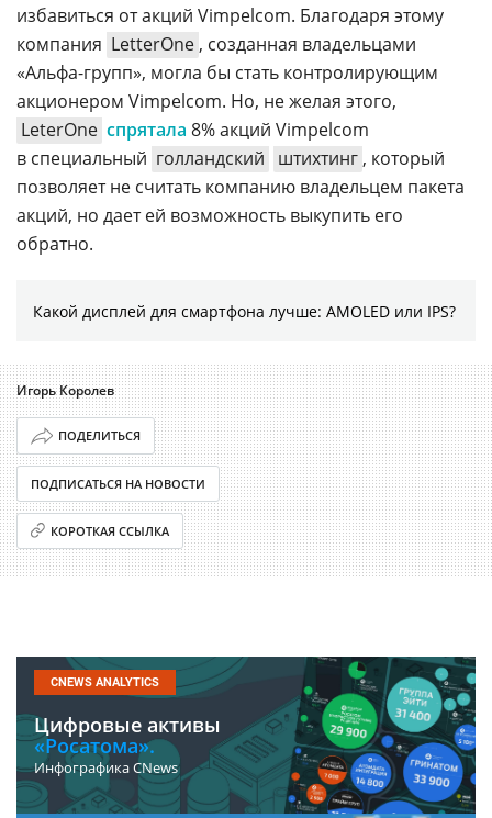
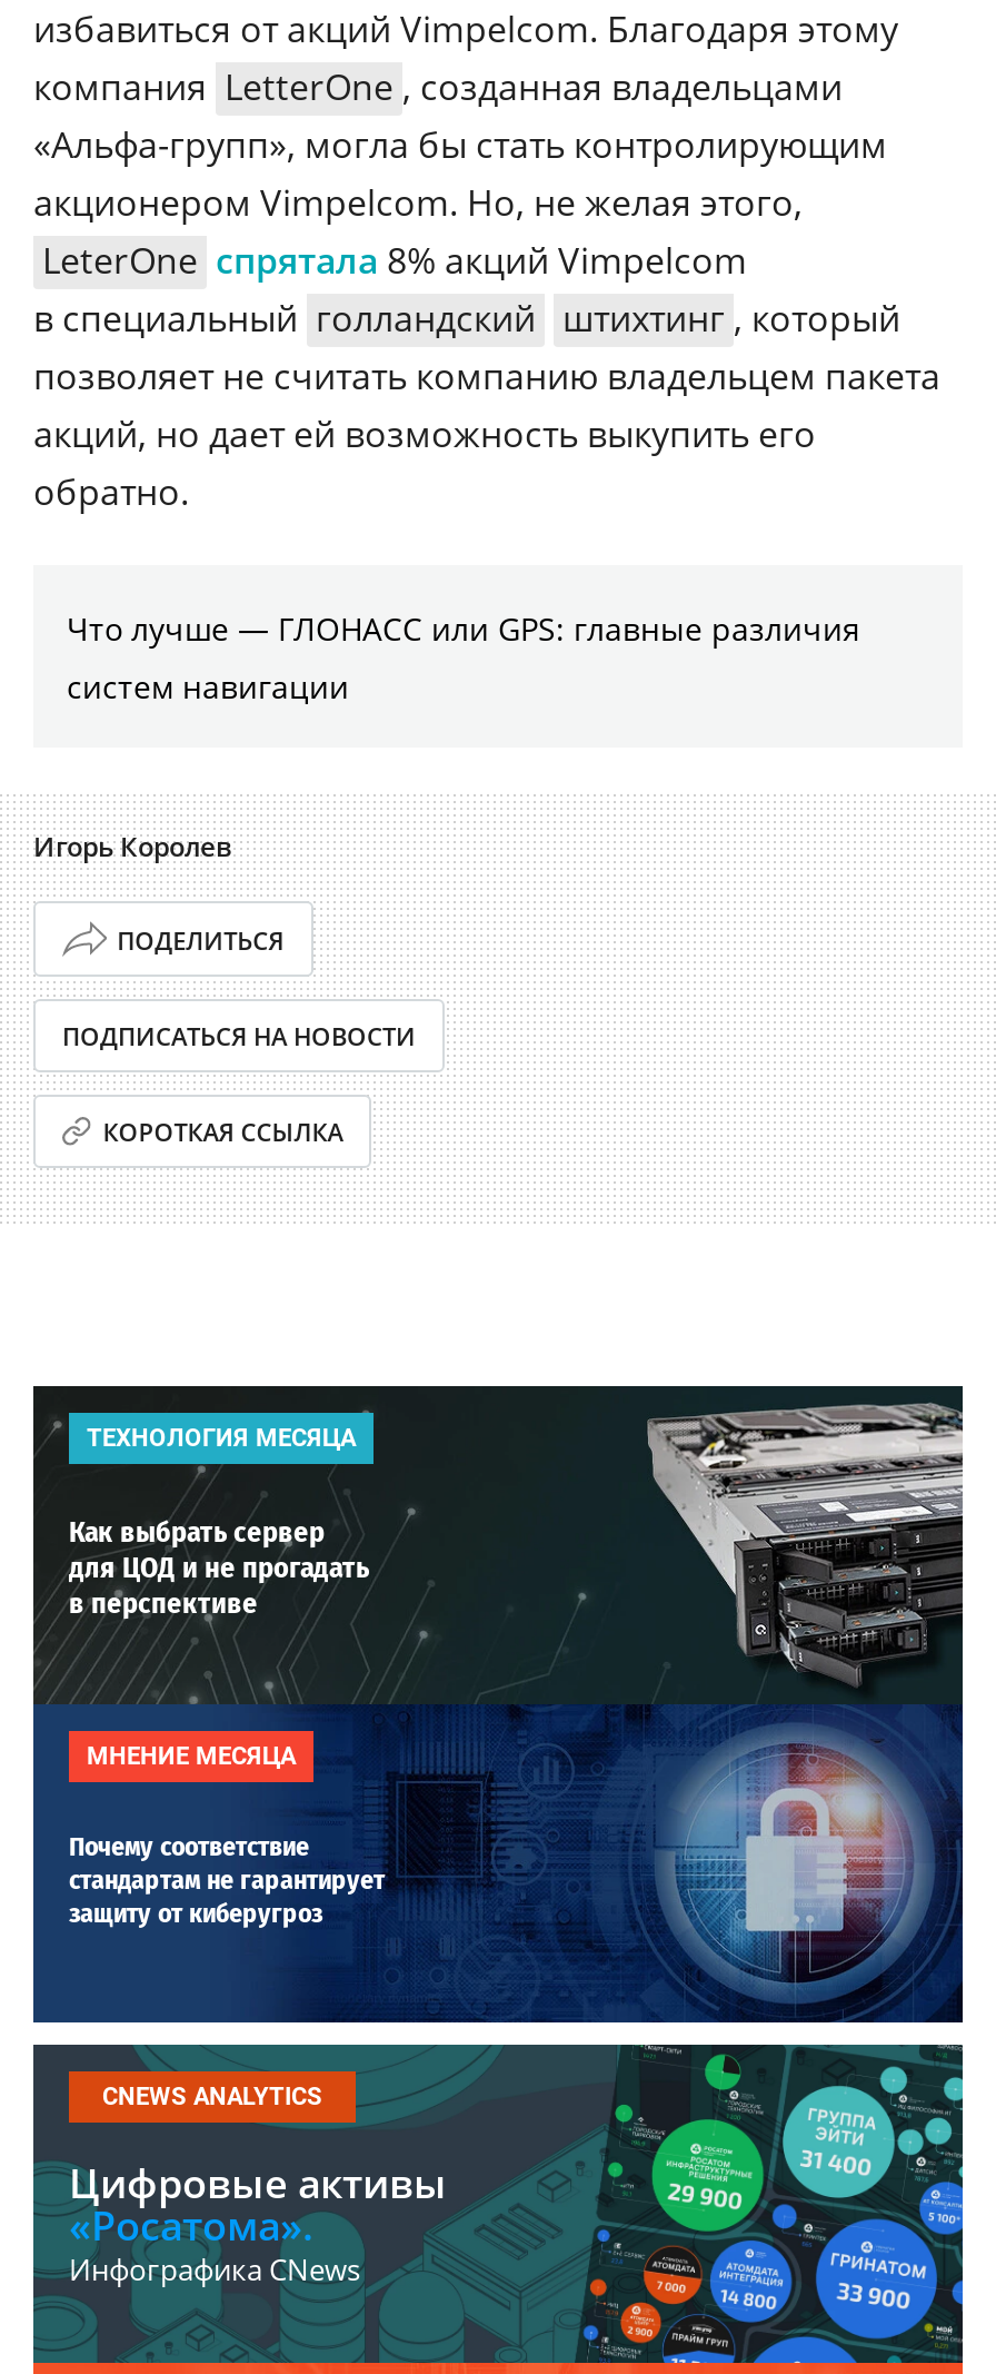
- Какой дисплей для смартфона лучше: AMOLED или IPS?
+ Что лучше — ГЛОНАСС или GPS: главные различия
+ систем навигации

+ [image]
+ ТЕХНОЛОГИЯ МЕСЯЦА
+ Как выбрать сервер
+ для ЦОД и не прогадать
+ в перспективе

+ МНЕНИЕ МЕСЯЦА
+ Почему соответствие
+ стандартам не гарантирует
+ защиту от киберугроз
